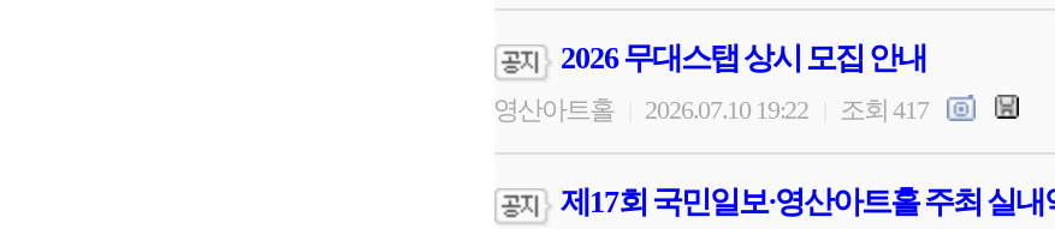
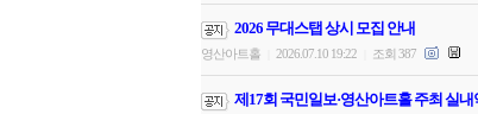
- 영산아트홀 2026.07.10 19:22 조회 417
+ 영산아트홀 2026.07.10 19:22 조회 387
